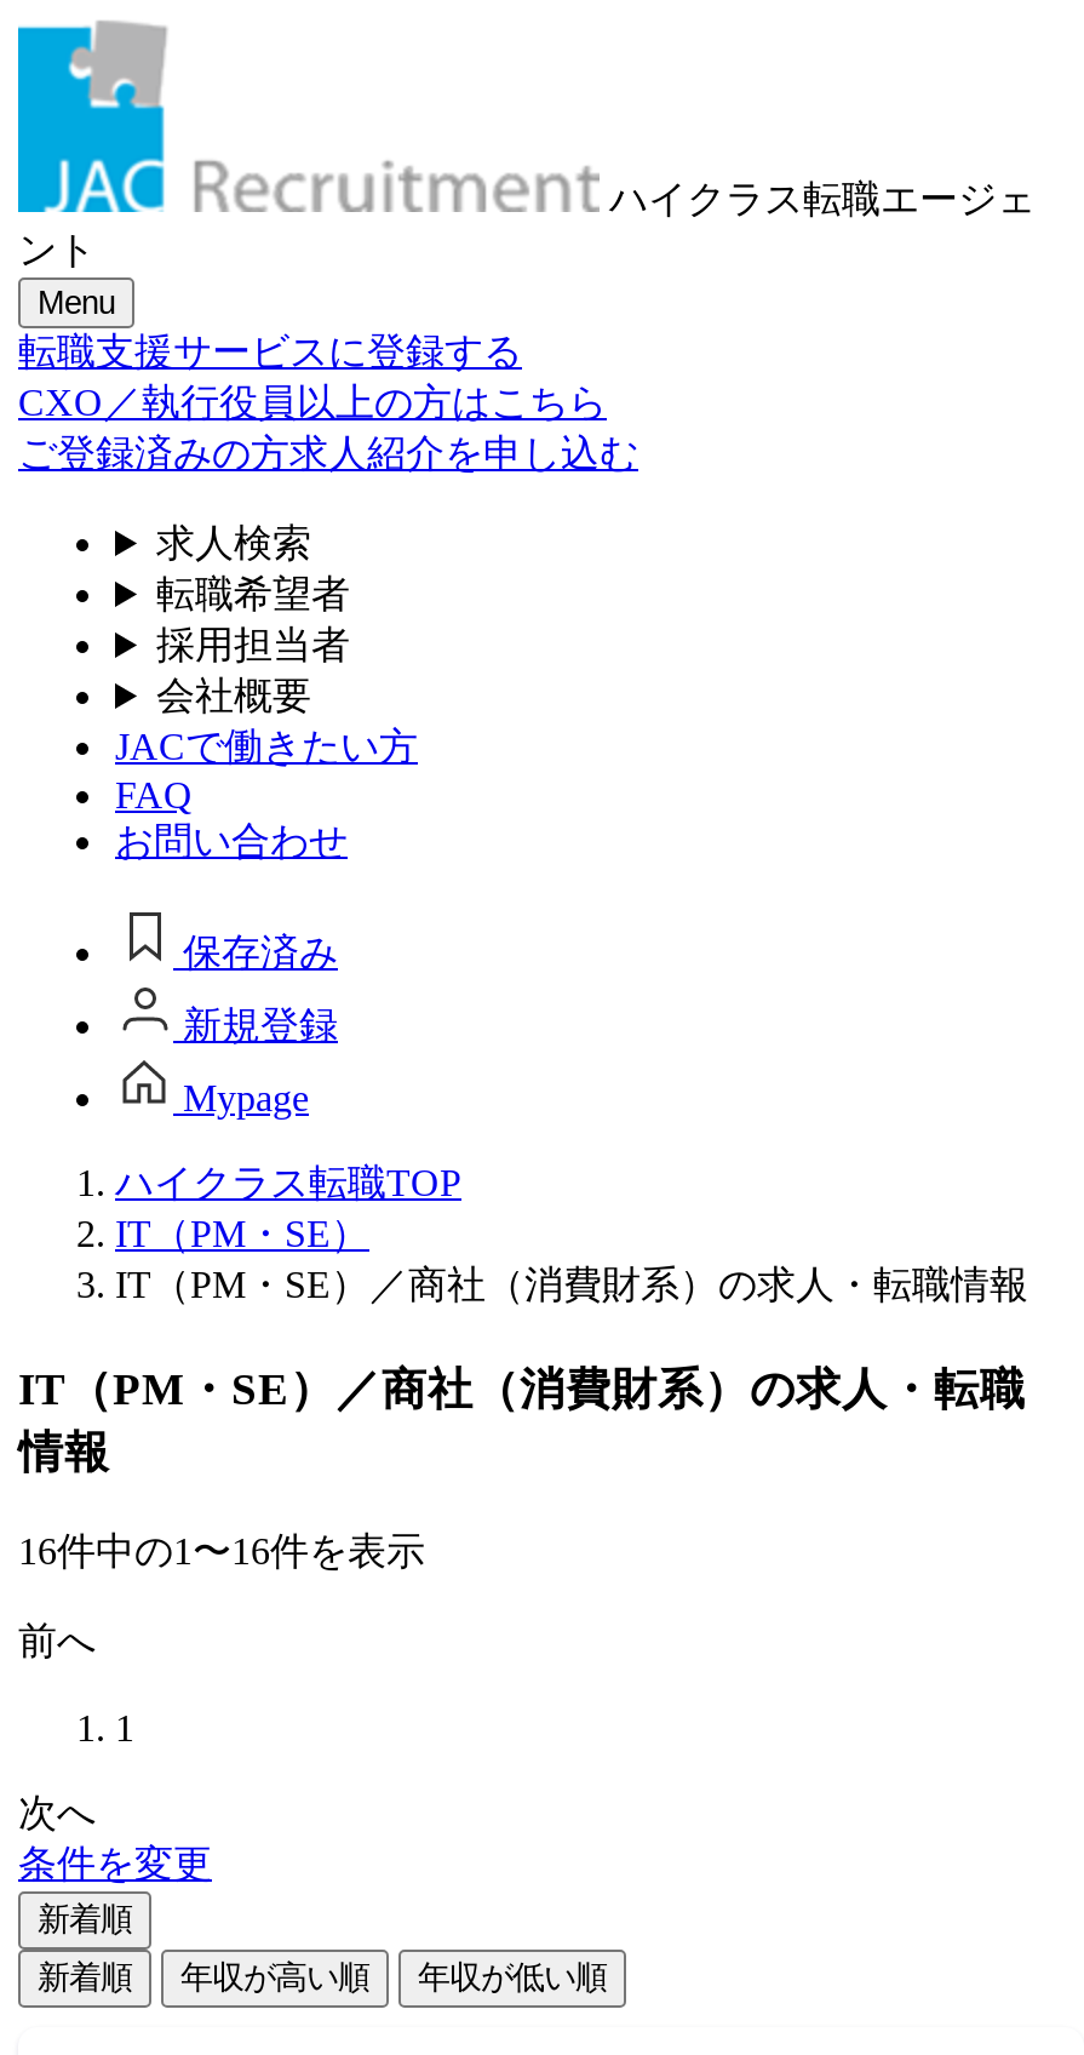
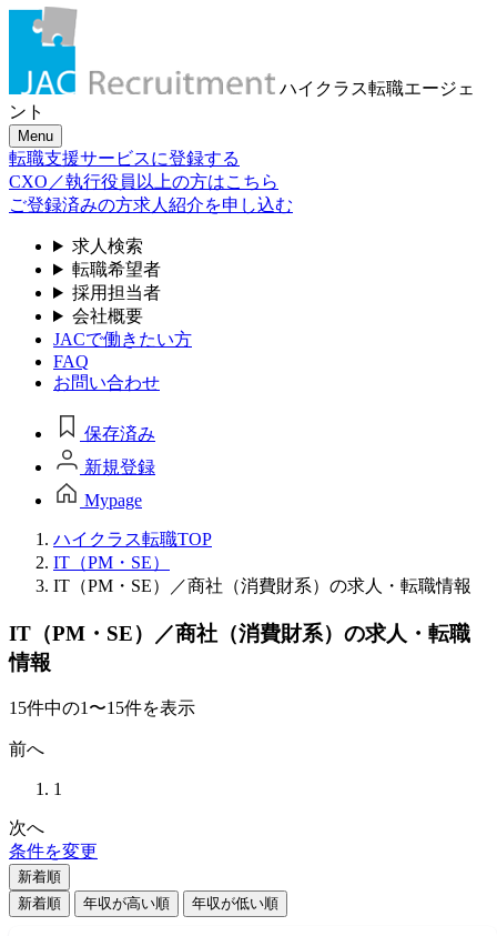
- 16件中の1〜16件を表示
+ 15件中の1〜15件を表示
